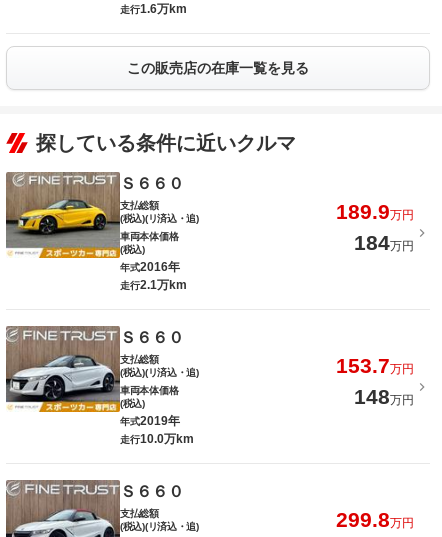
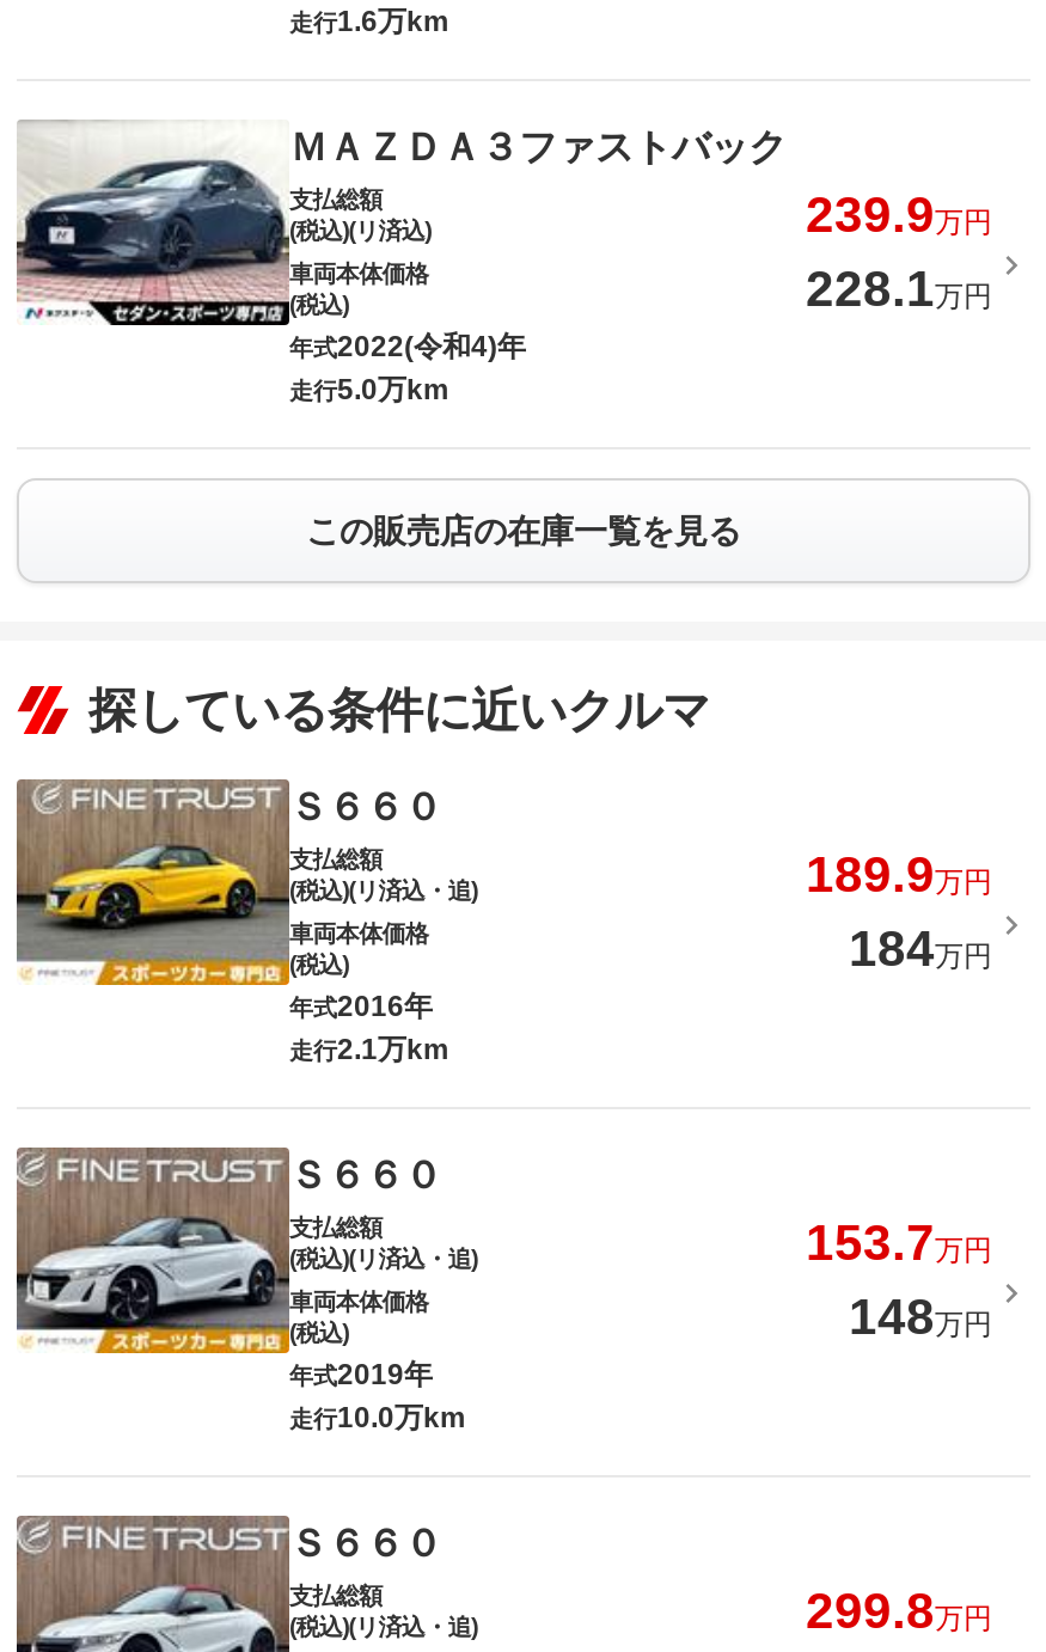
+ [image]
+ ＭＡＺＤＡ３ファストバック
+ 支払総額
+ (税込)(リ済込)
+ 239.9万円
+ 車両本体価格
+ (税込)
+ 228.1万円
+ 年式2022(令和4)年
+ 走行5.0万km
